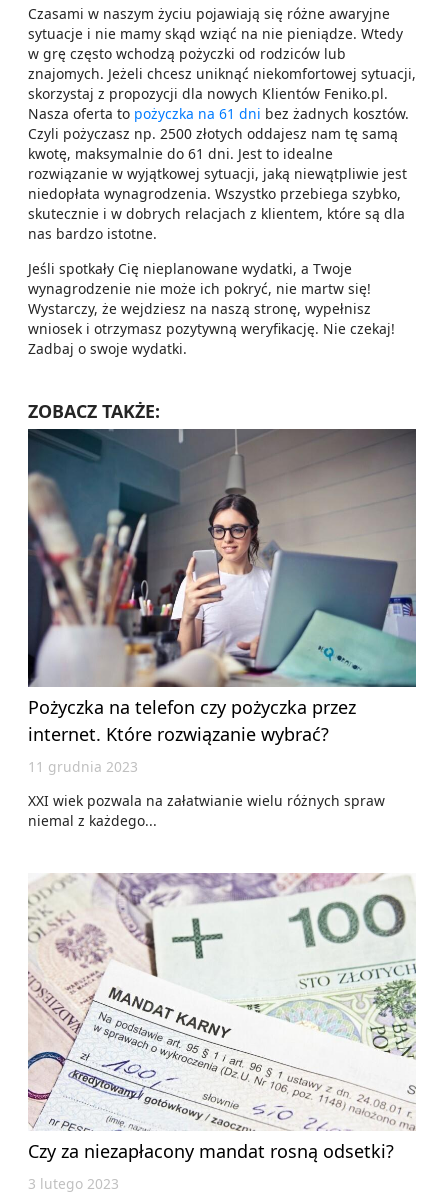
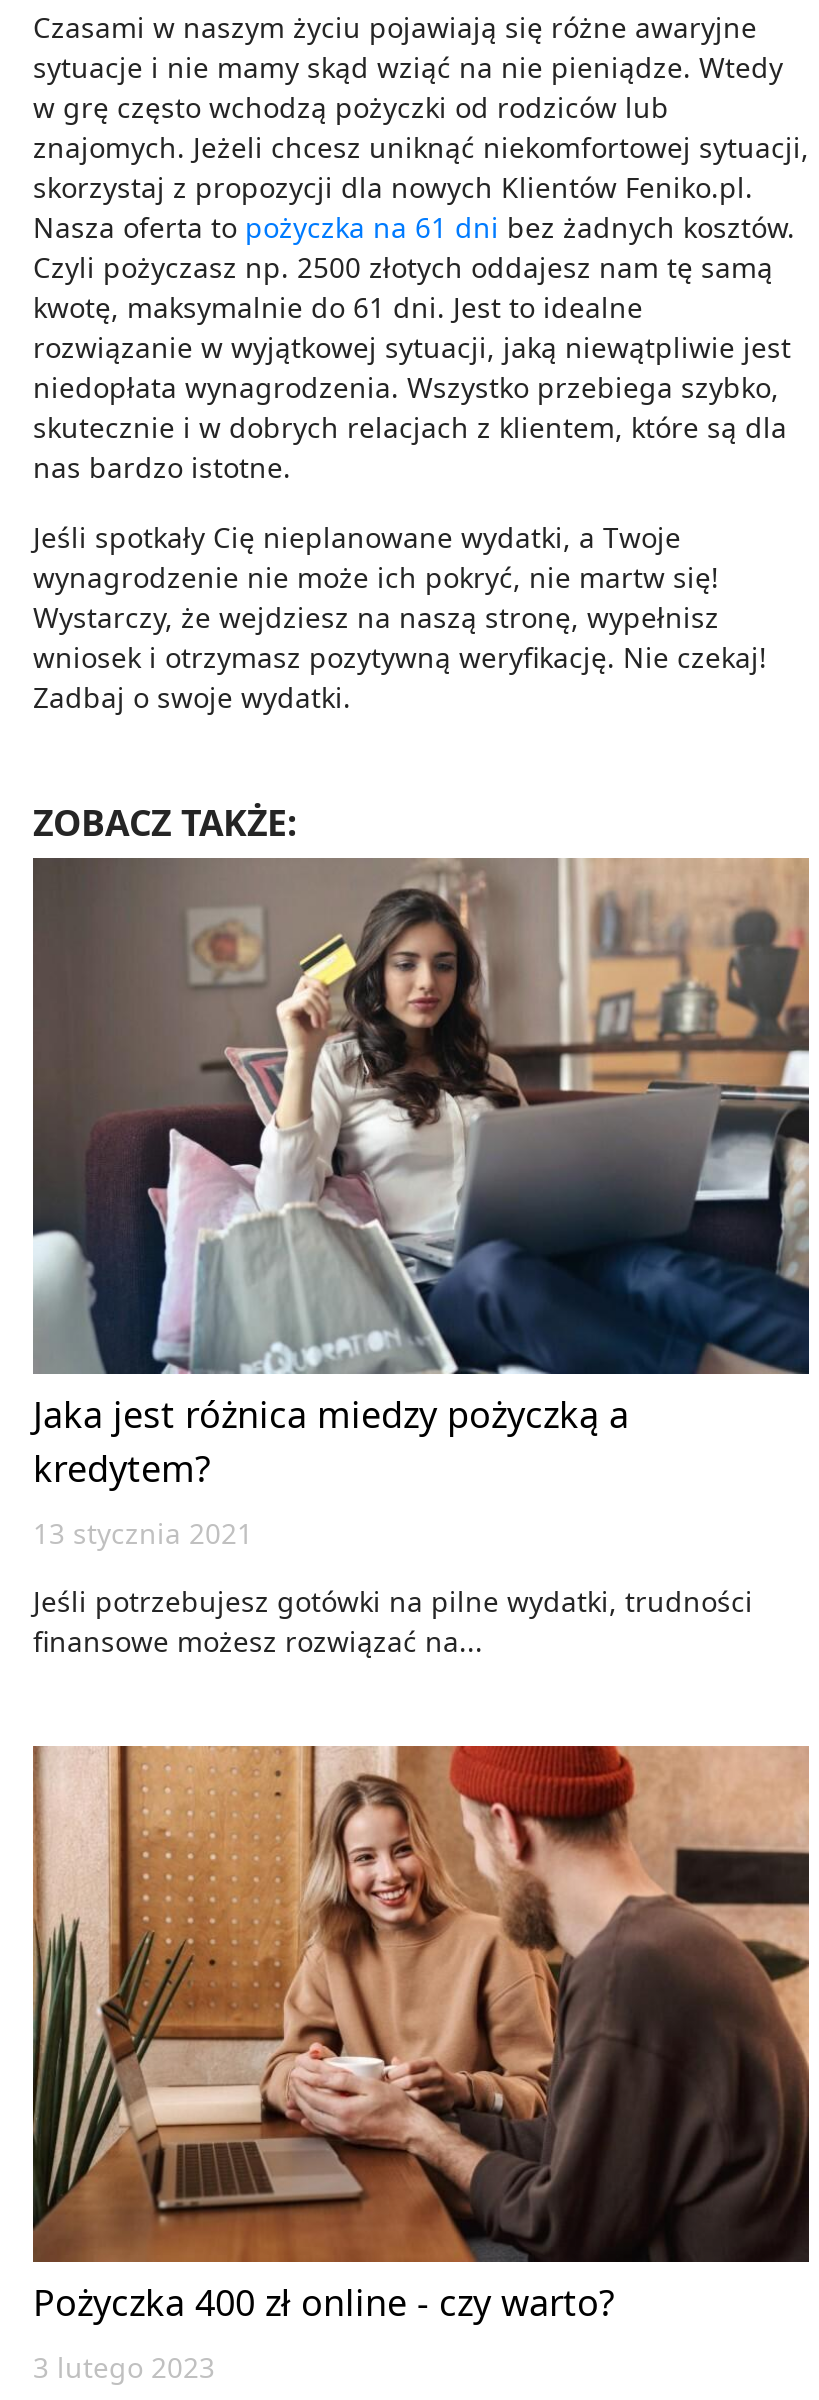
- [image]
- Pożyczka na telefon czy pożyczka przez
- internet. Które rozwiązanie wybrać?
+ [image]
+ Jaka jest różnica miedzy pożyczką a
+ kredytem?

- 11 grudnia 2023
+ 13 stycznia 2021

- XXI wiek pozwala na załatwianie wielu różnych spraw
- niemal z każdego...
+ Jeśli potrzebujesz gotówki na pilne wydatki, trudności
+ finansowe możesz rozwiązać na...

- [image]
- Czy za niezapłacony mandat rosną odsetki?
+ [image]
+ Pożyczka 400 zł online - czy warto?
